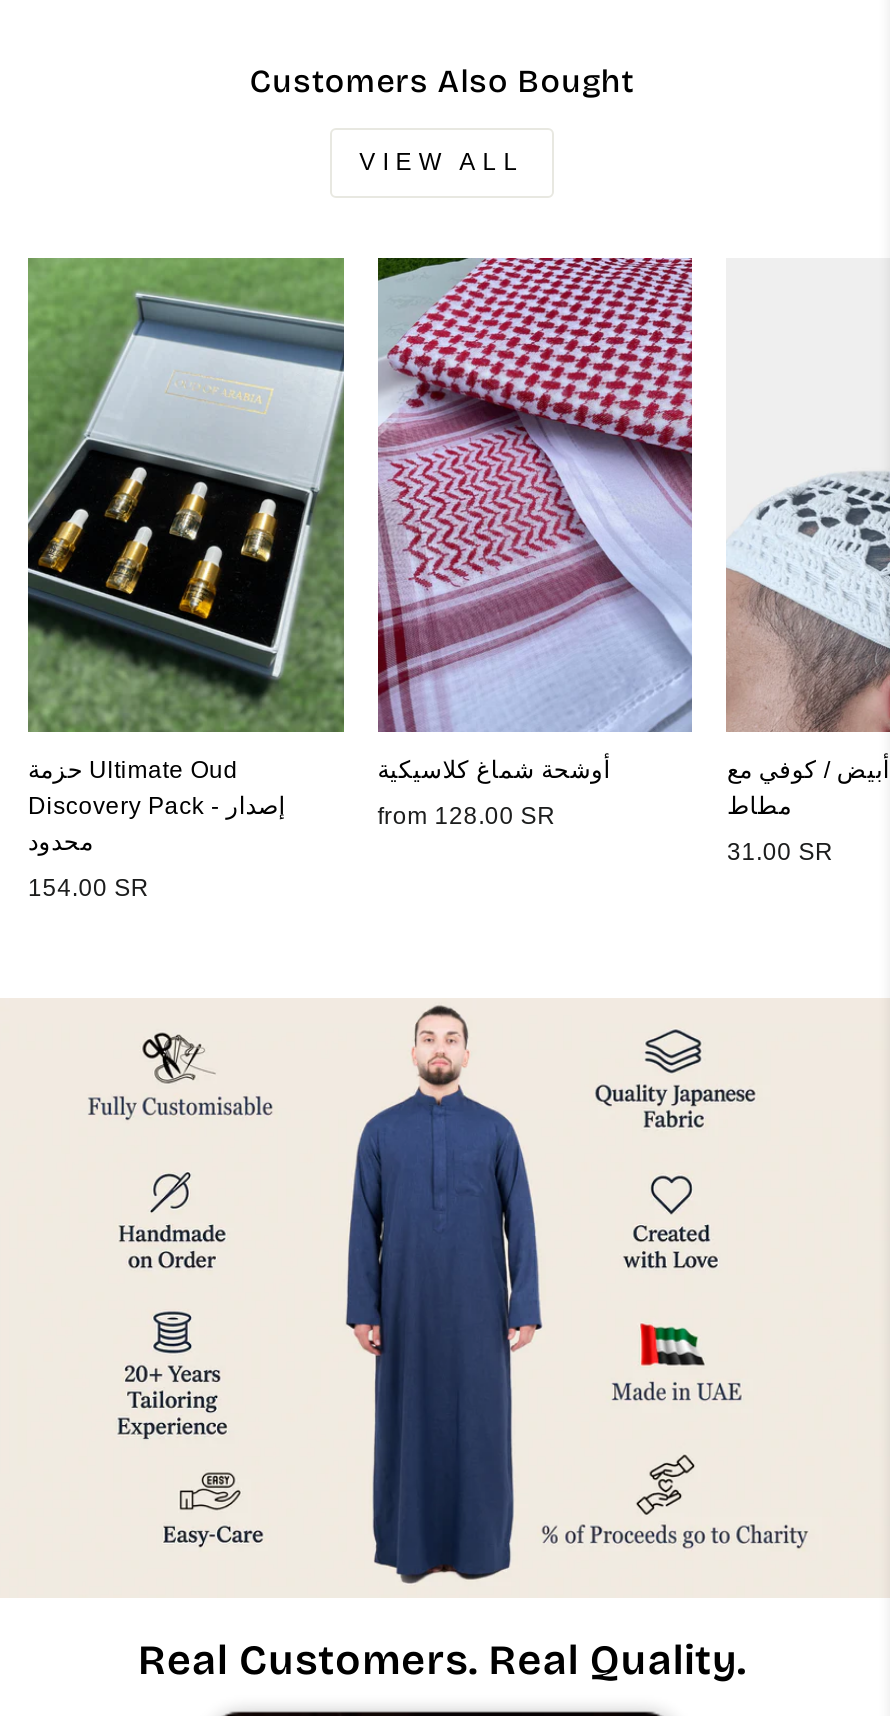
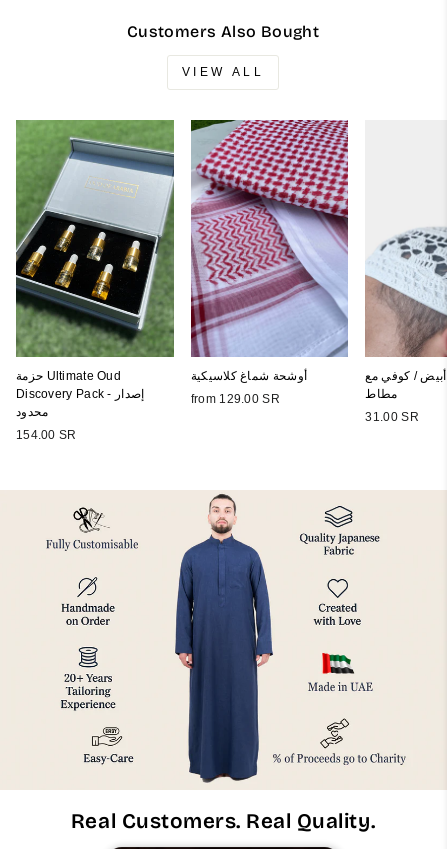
- from 128.00 SR
+ from 129.00 SR
